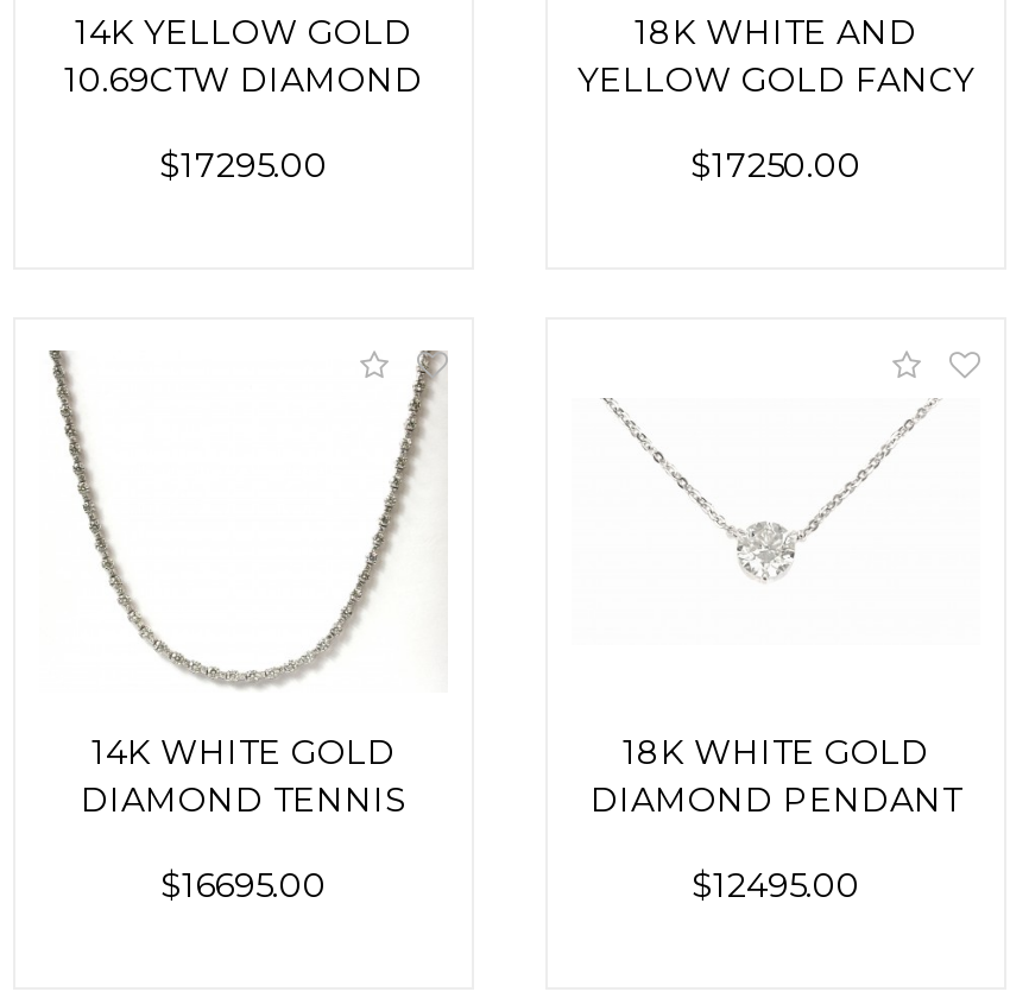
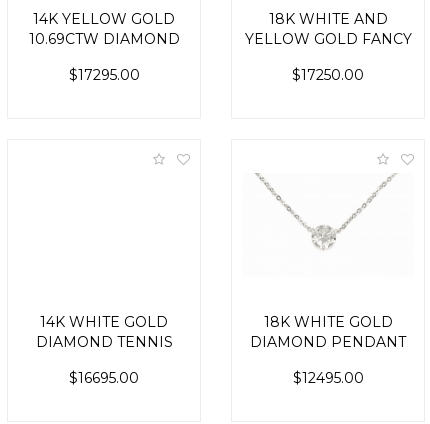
- [image]
